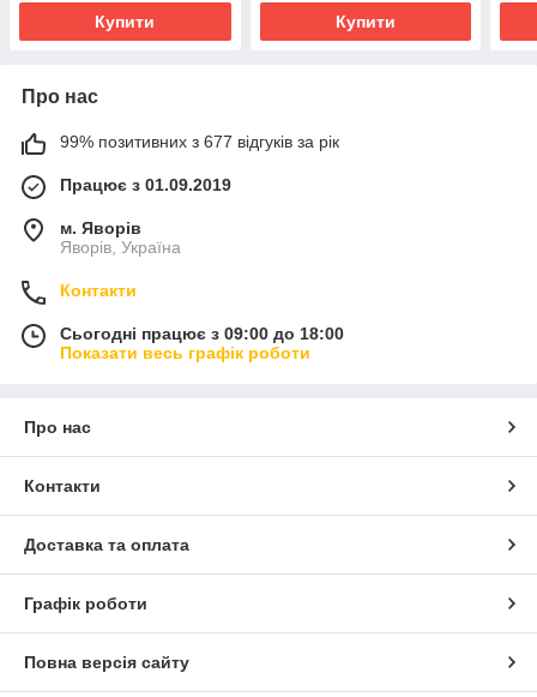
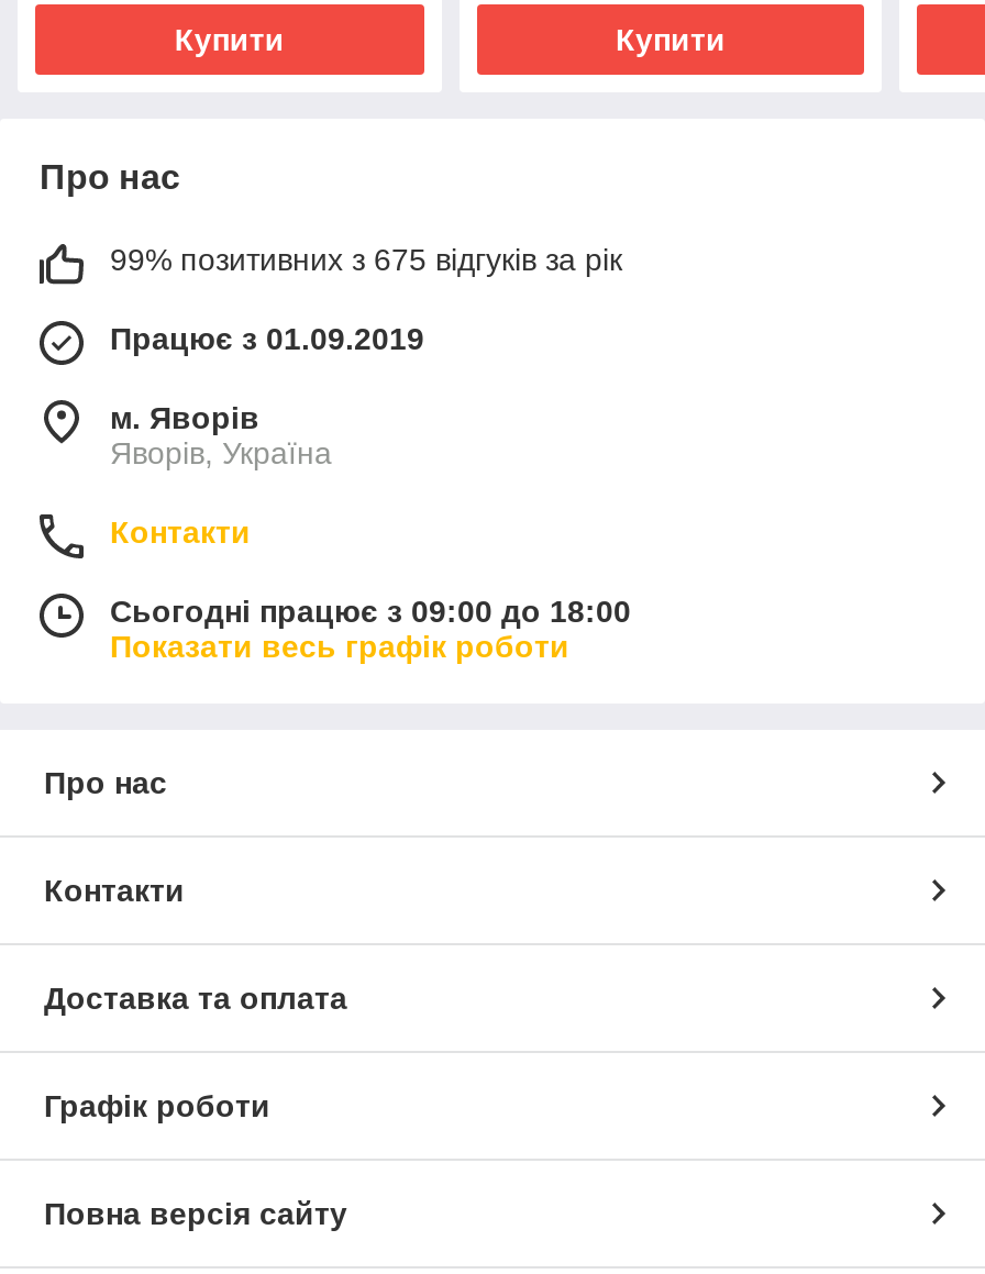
- 99% позитивних з 677 відгуків за рік
+ 99% позитивних з 675 відгуків за рік
